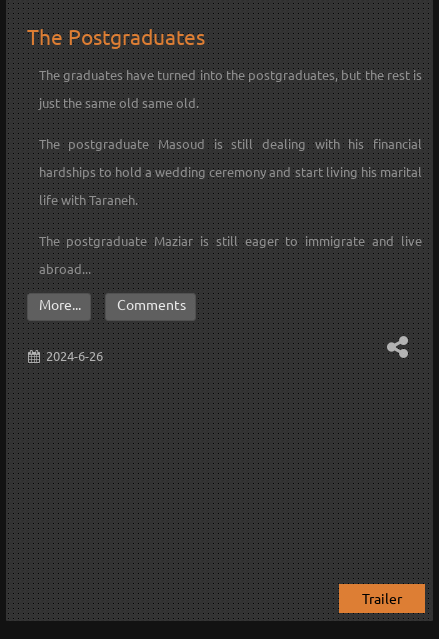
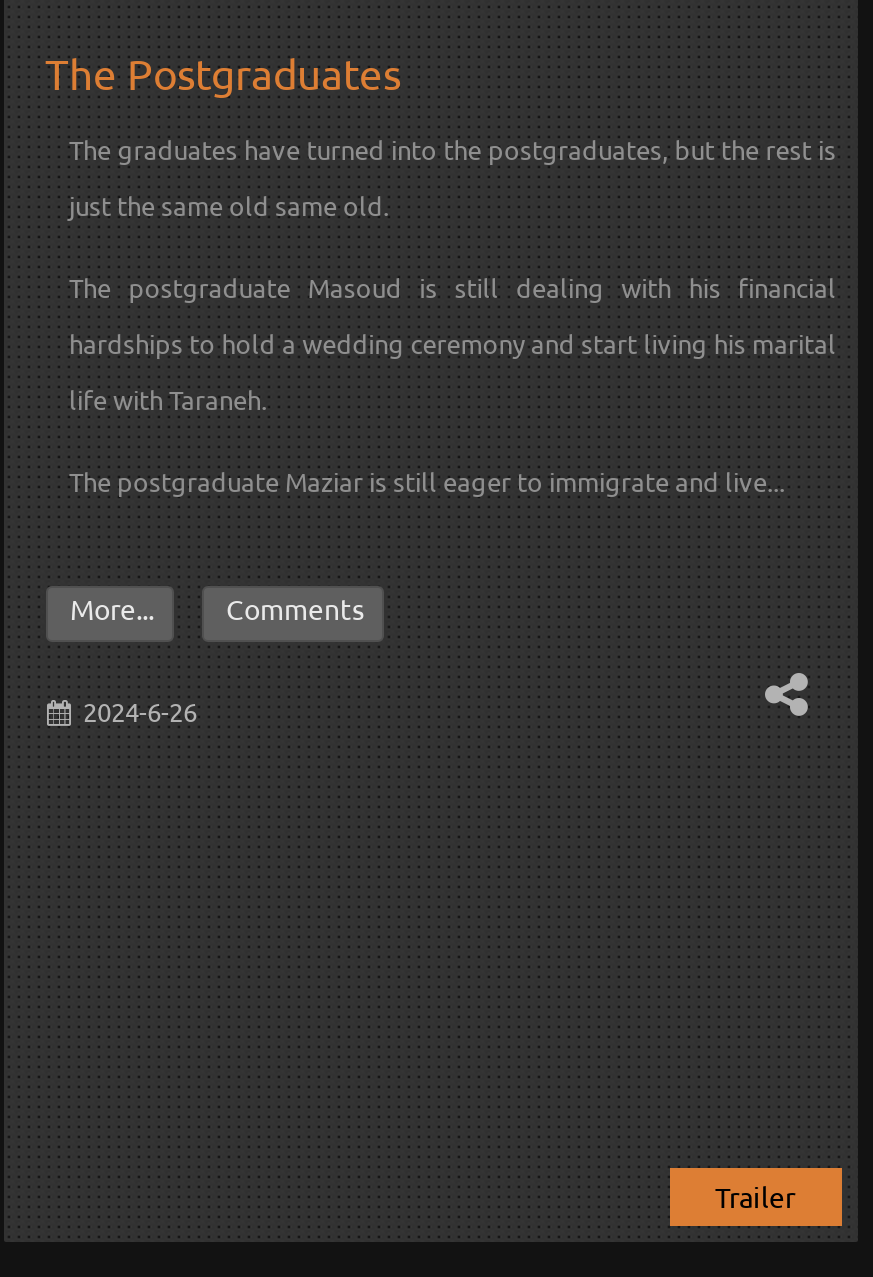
- The postgraduate Maziar is still eager to immigrate and live
- abroad...
+ The postgraduate Maziar is still eager to immigrate and live...
